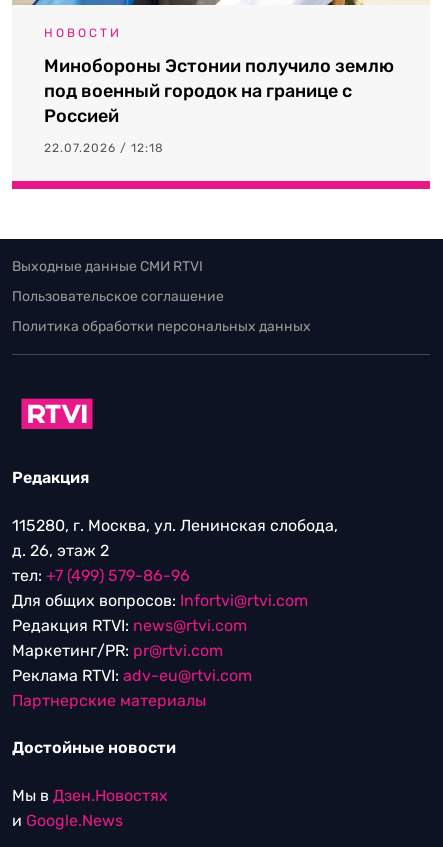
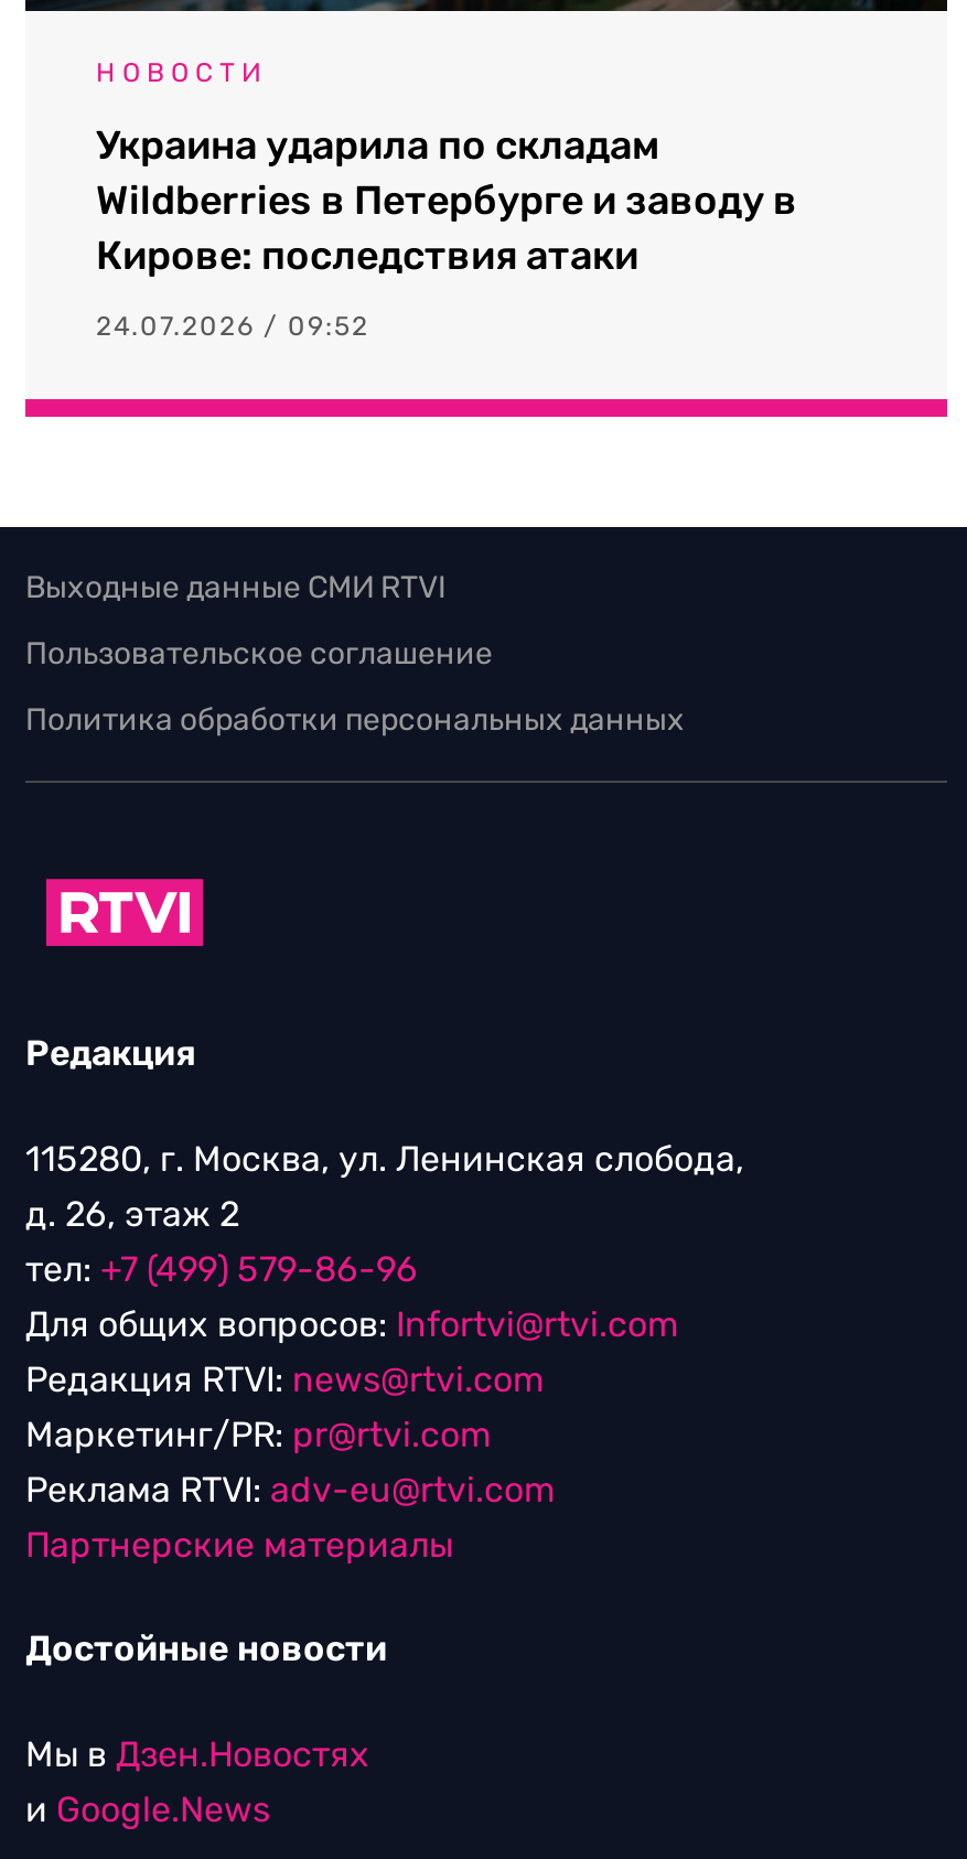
- Минобороны Эстонии получило землю
- под военный городок на границе с
- Россией
+ Украина ударила по складам
+ Wildberries в Петербурге и заводу в
+ Кирове: последствия атаки

- 22.07.2026 / 12:18
+ 24.07.2026 / 09:52
